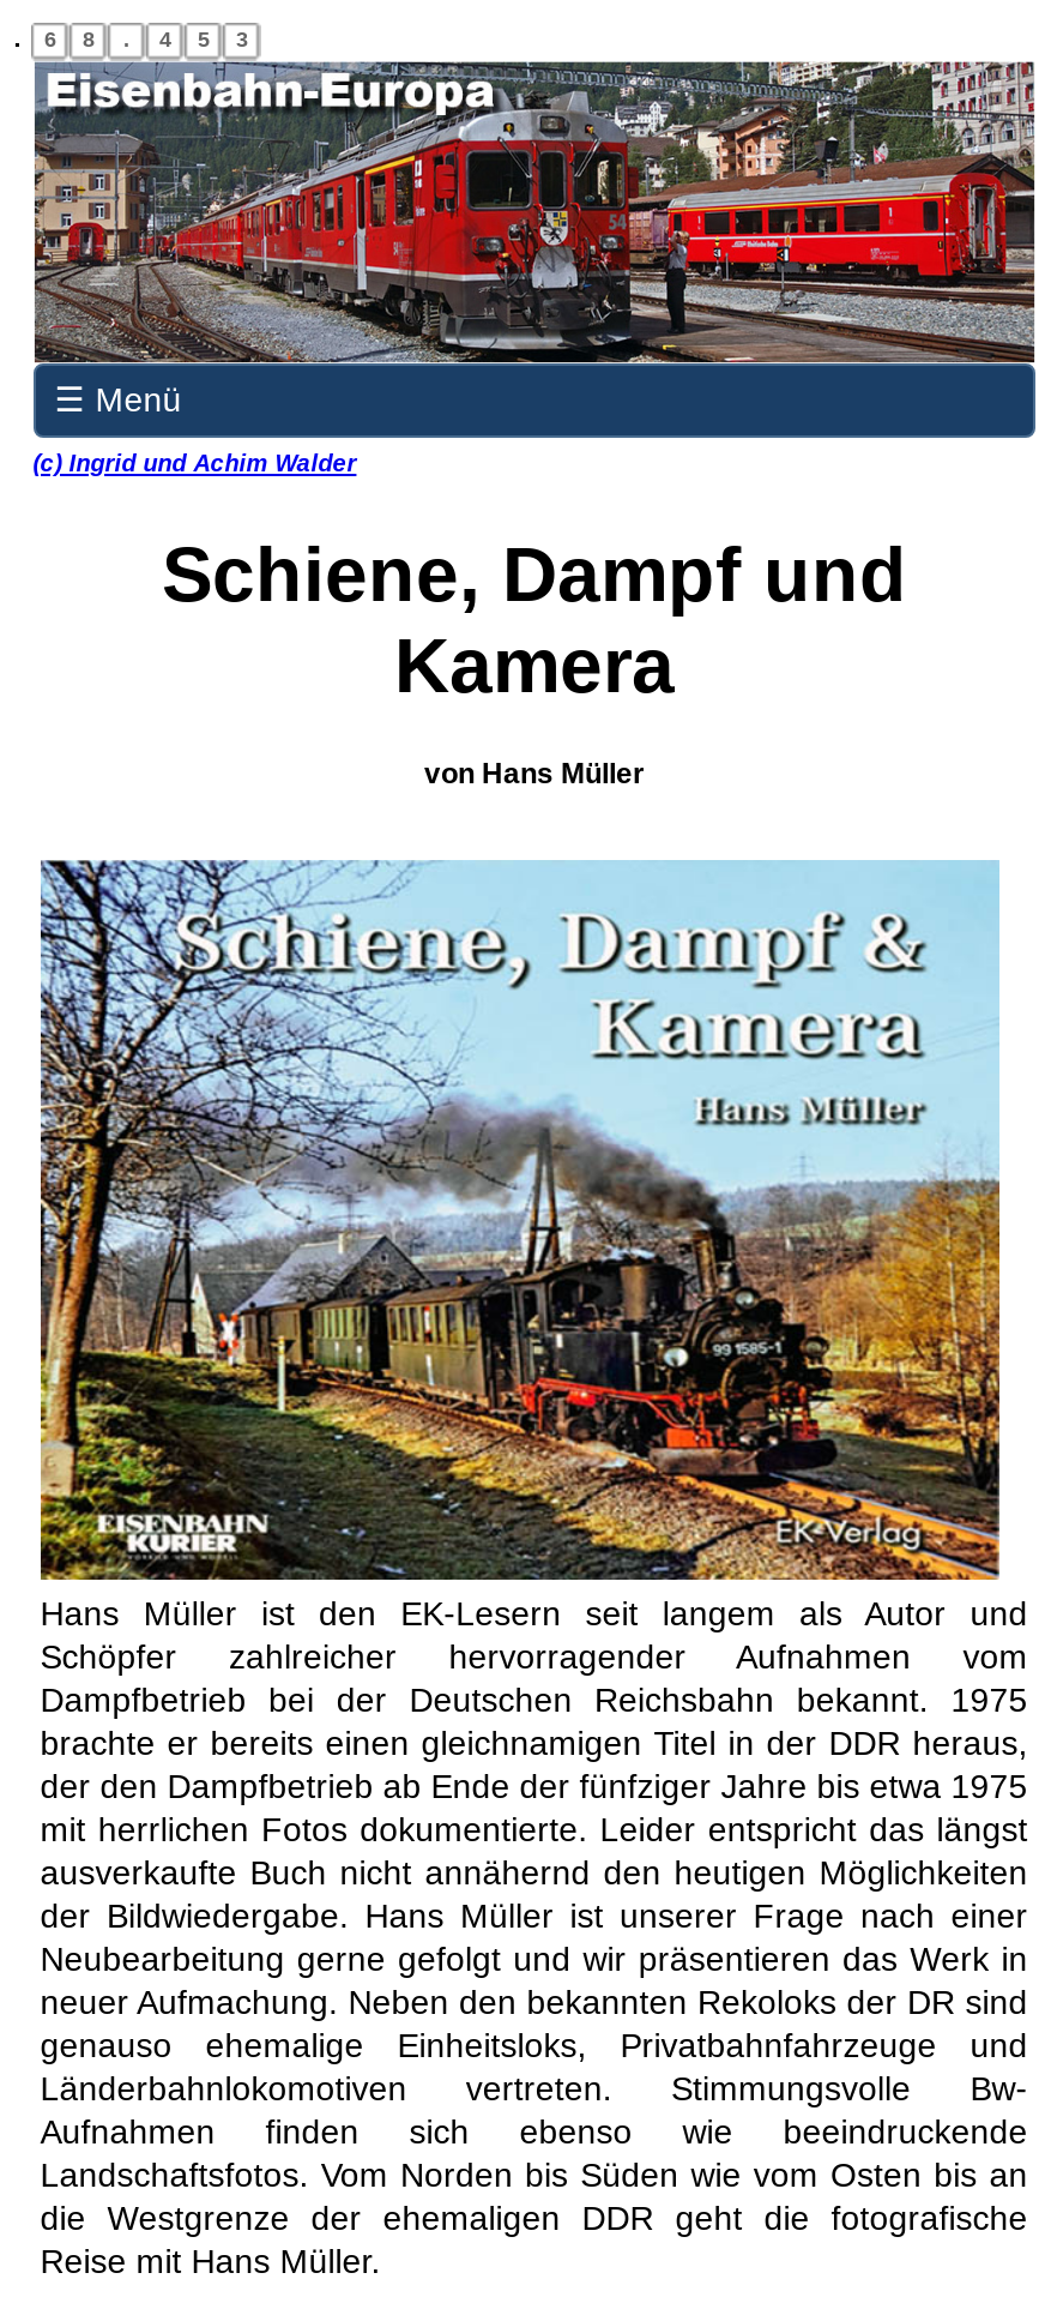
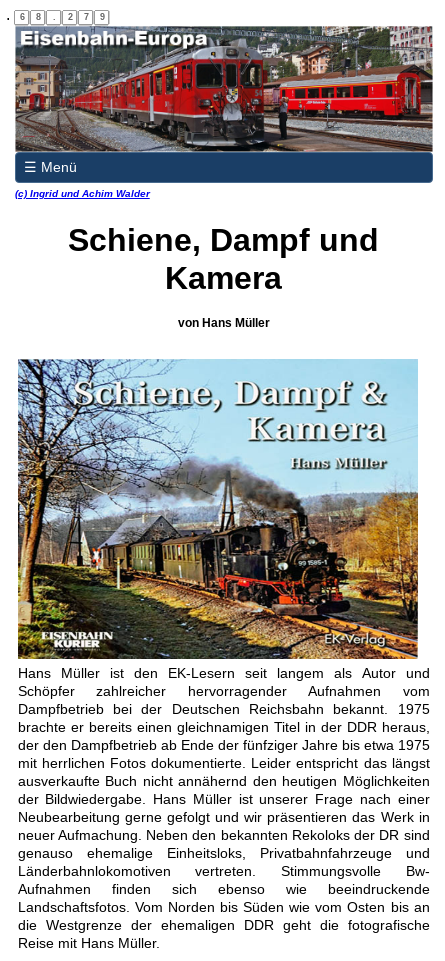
- 4
+ 2

- 5
+ 7

- 3
+ 9
